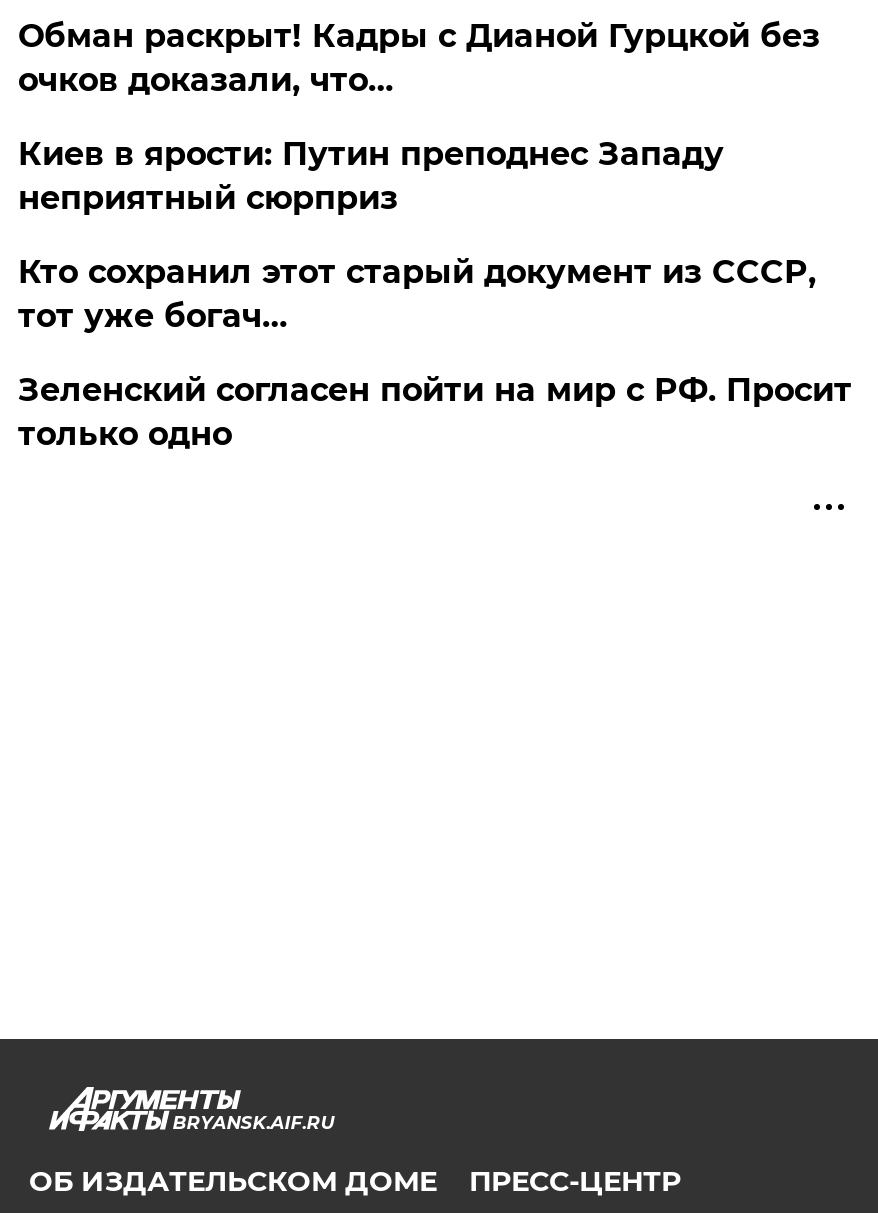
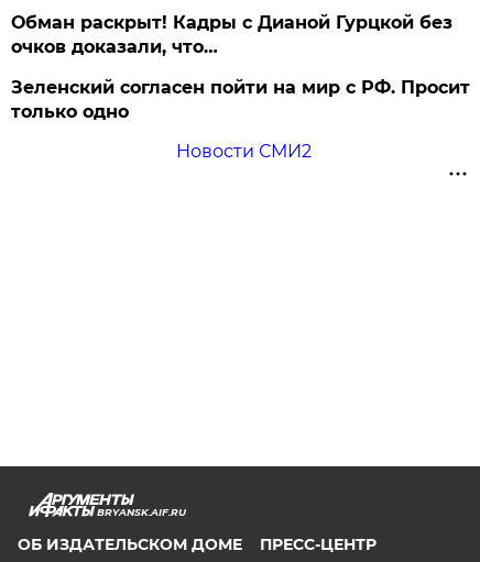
- Киев в ярости: Путин преподнес Западу
- неприятный сюрприз
- Кто сохранил этот старый документ из СССР,
- тот уже богач…

moved up: Зеленский согласен пойти на мир с РФ. Просит | только одно

+ Новости СМИ2
